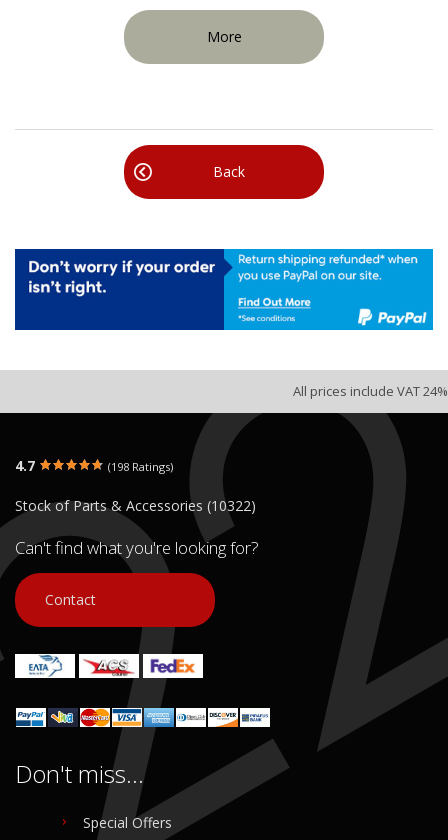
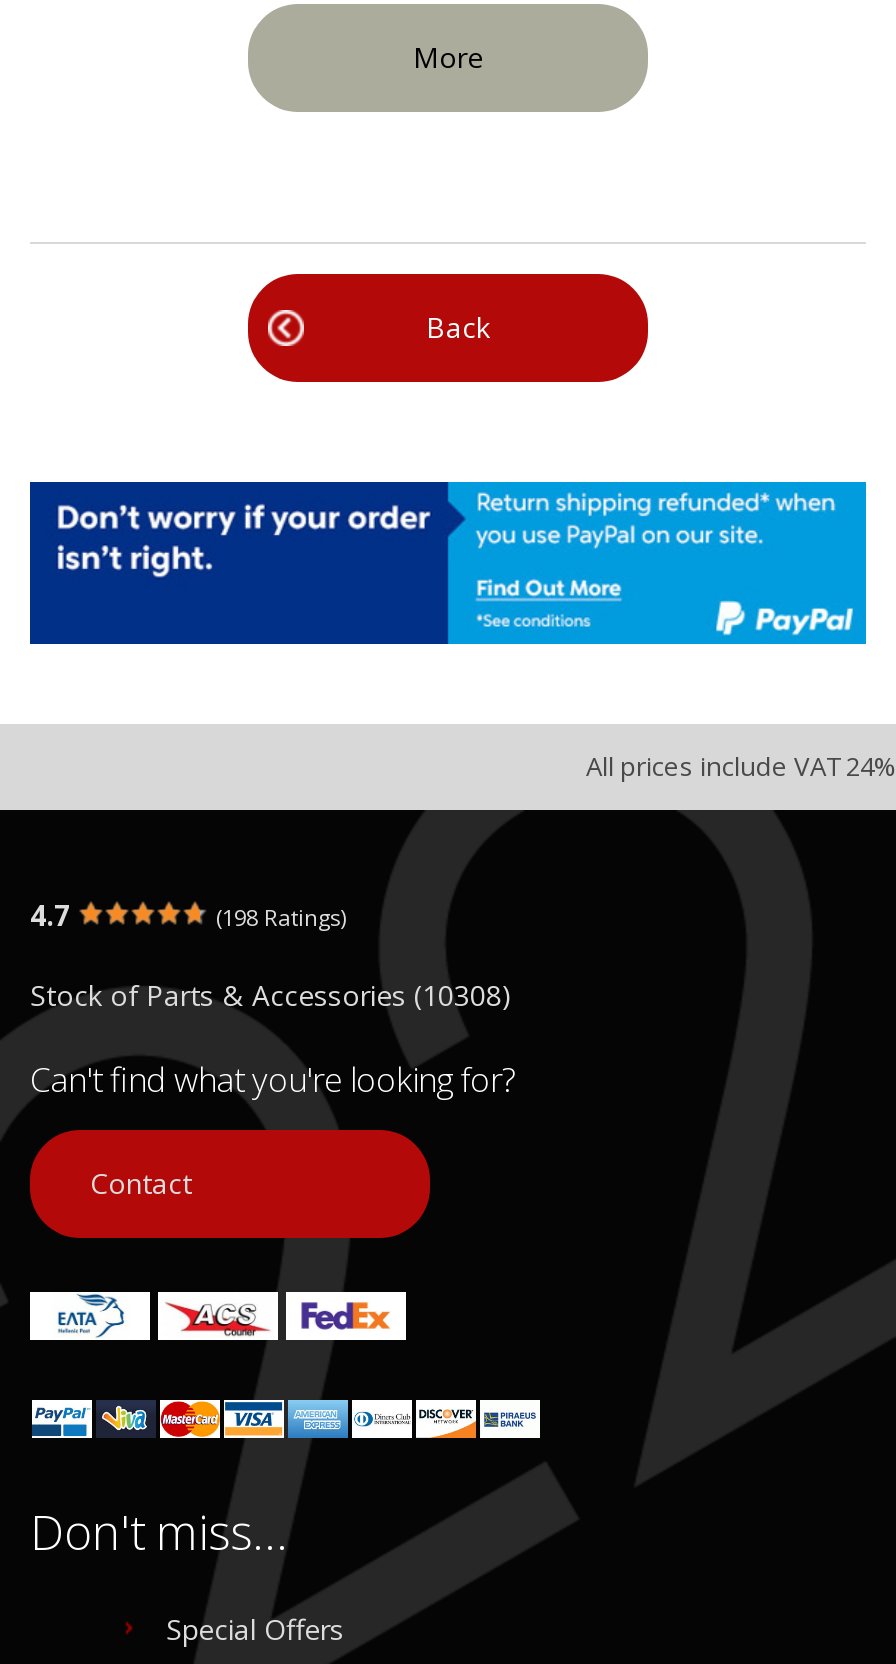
- Stock of Parts & Accessories (10322)
+ Stock of Parts & Accessories (10308)
